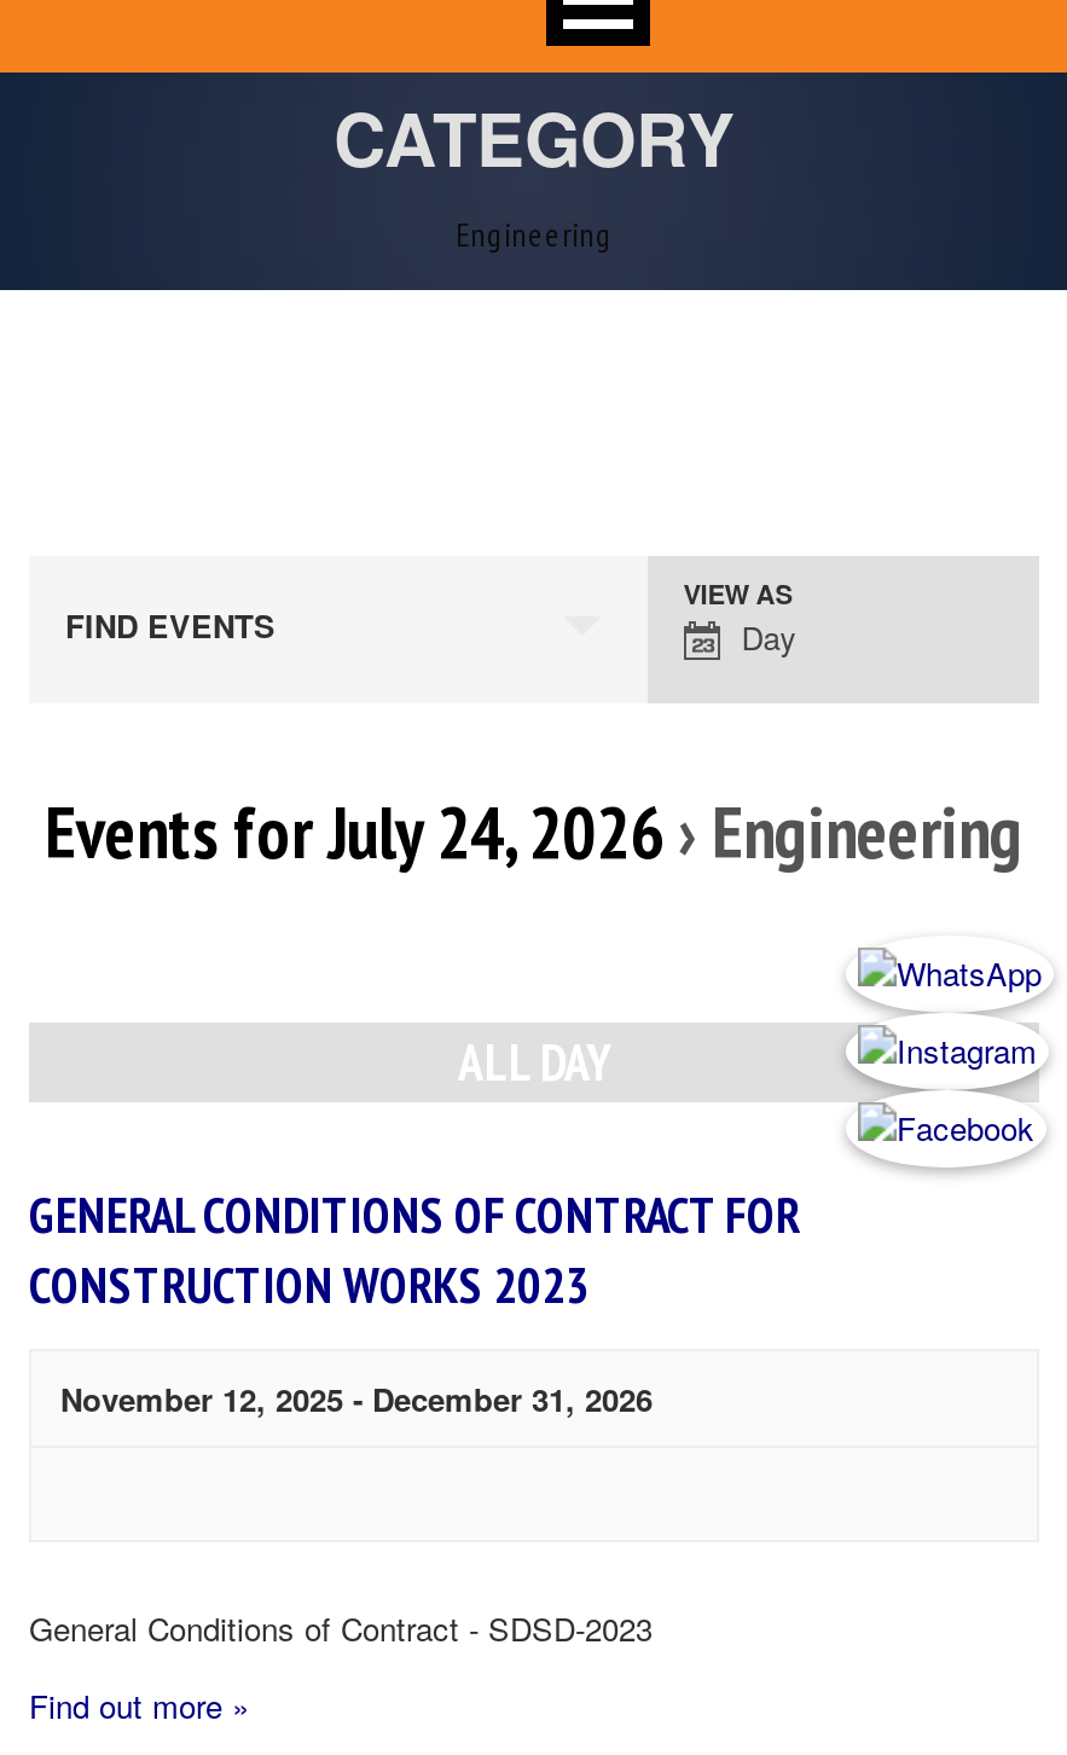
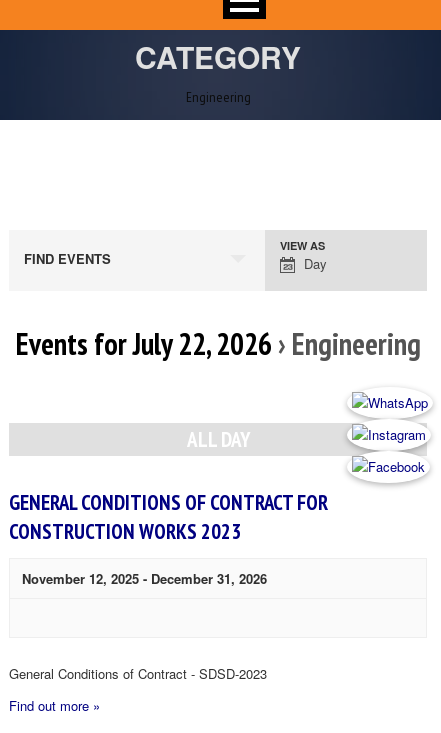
- Events for July 24, 2026 › Engineering
+ Events for July 22, 2026 › Engineering
